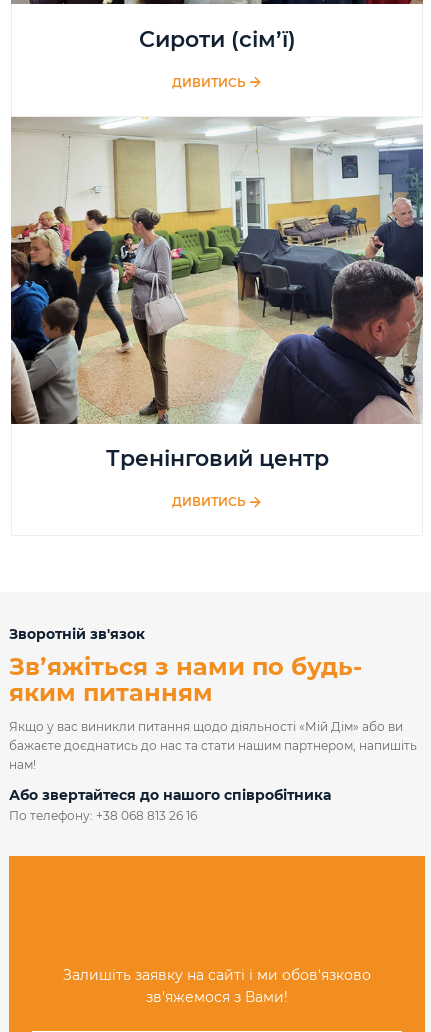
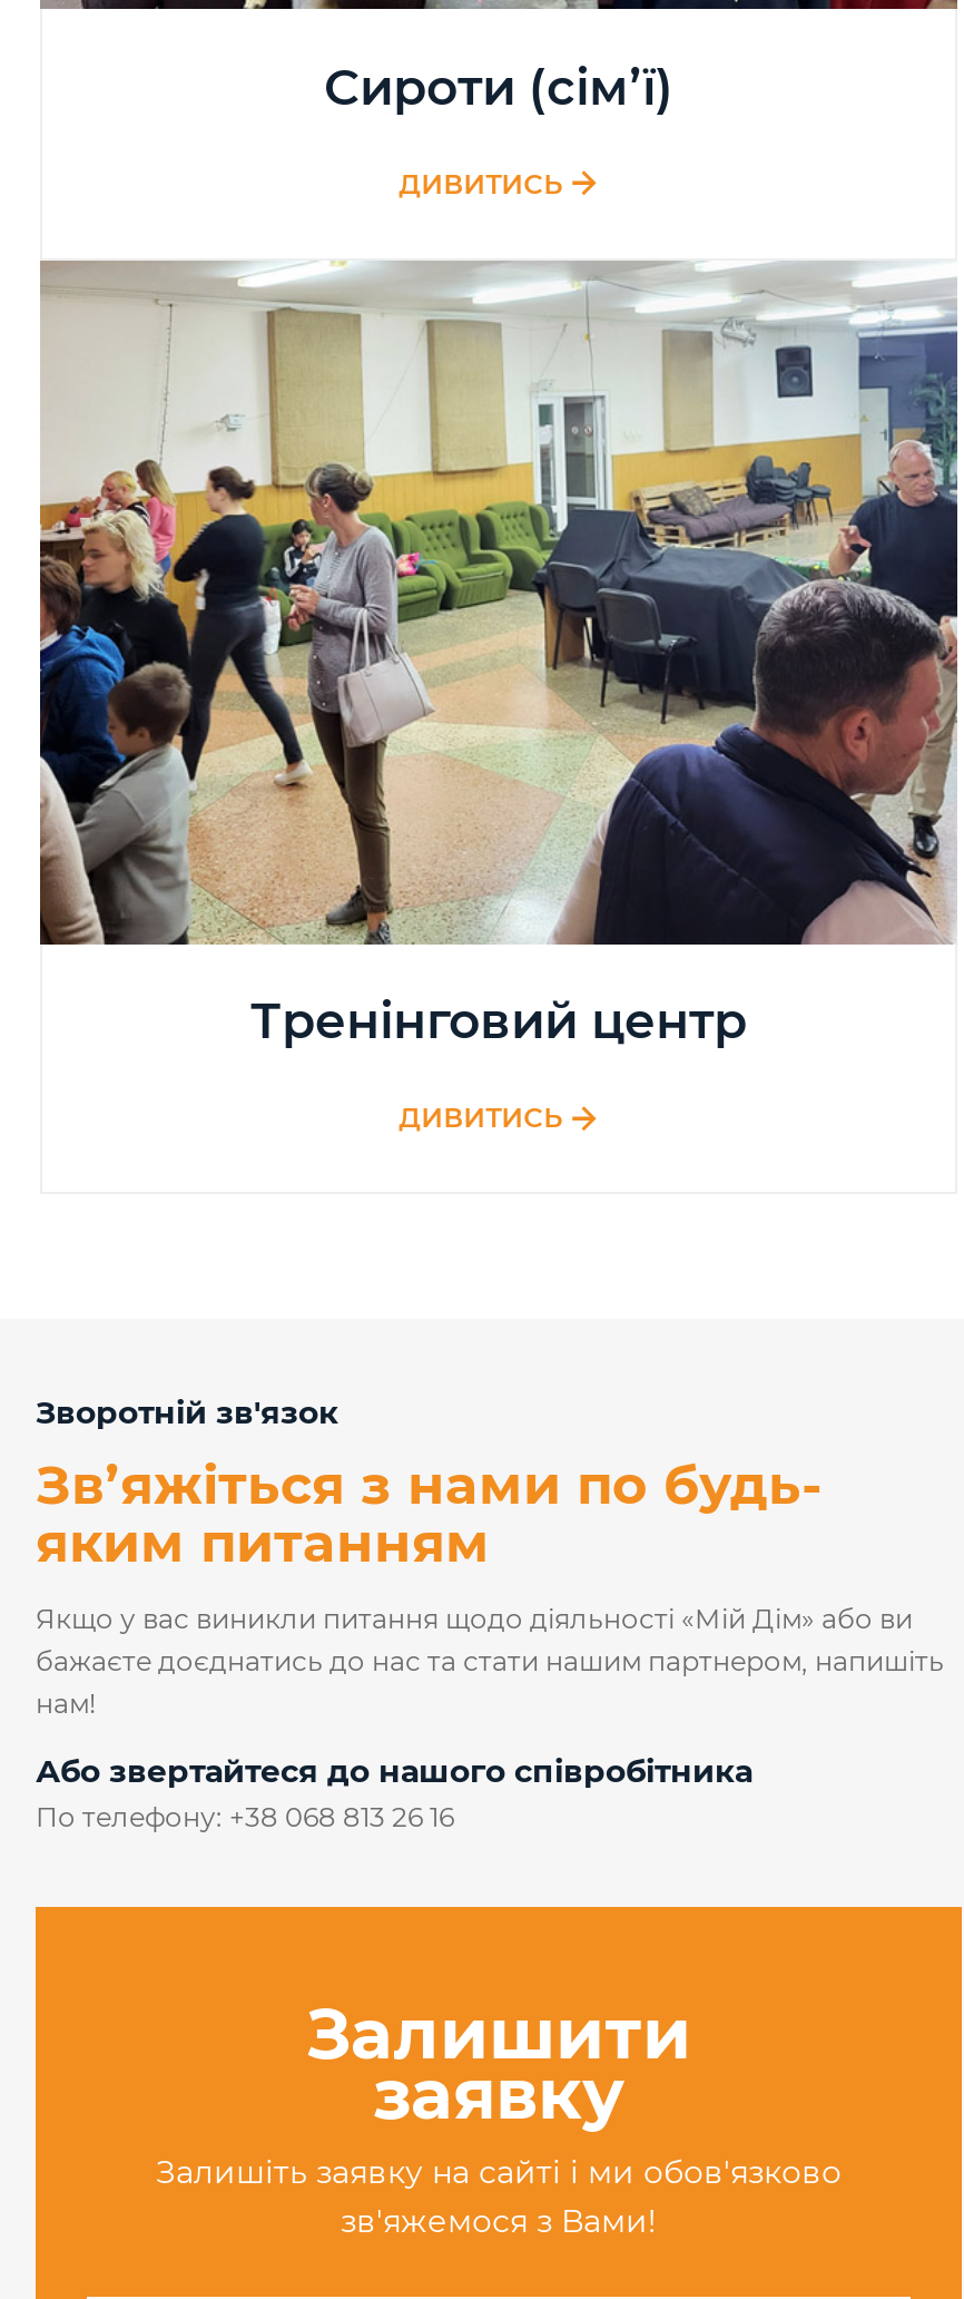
+ Залишити
+ заявку
